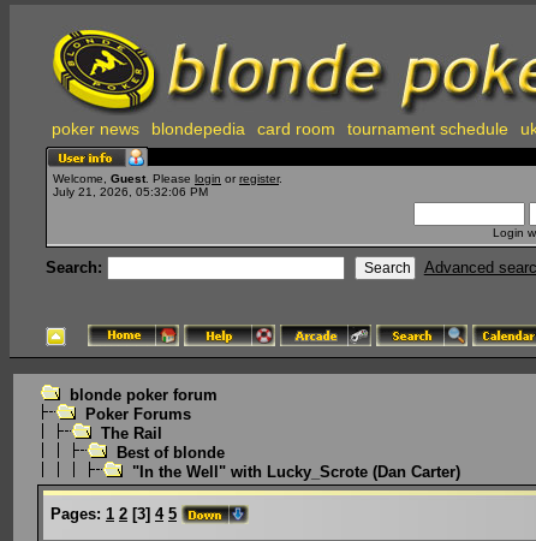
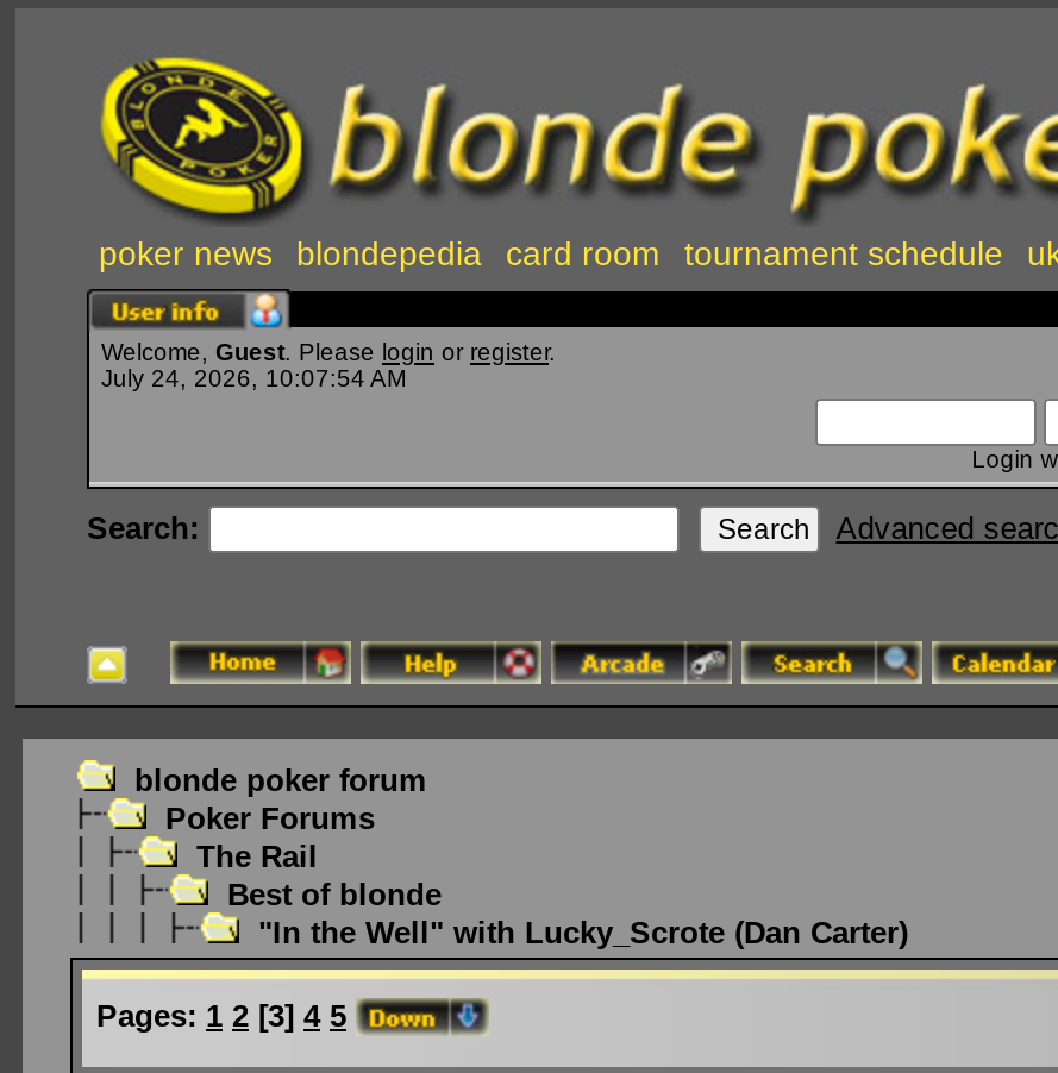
- July 21, 2026, 05:32:06 PM
+ July 24, 2026, 10:07:54 AM
